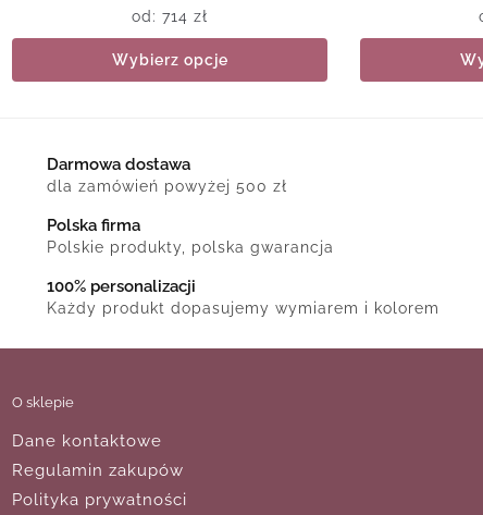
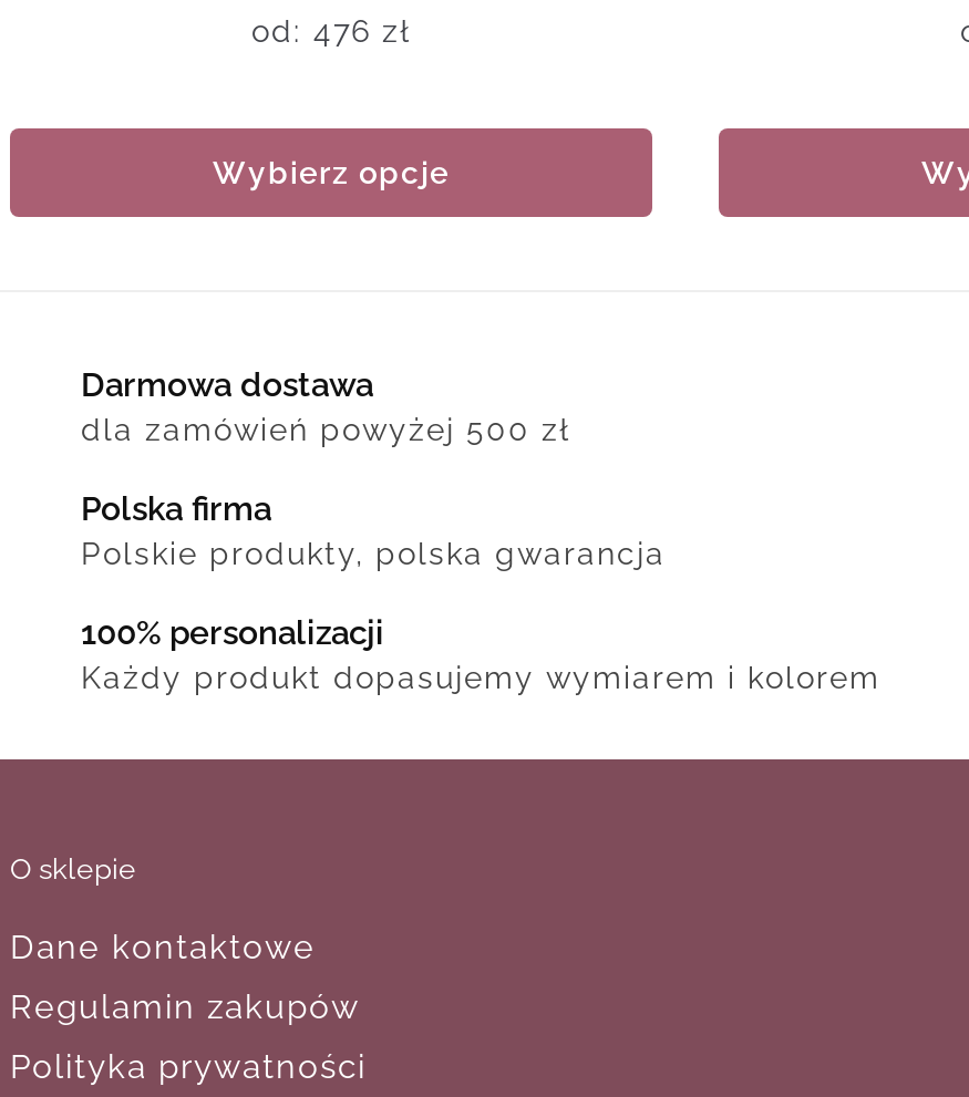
- od: 714 zł
+ od: 476 zł
